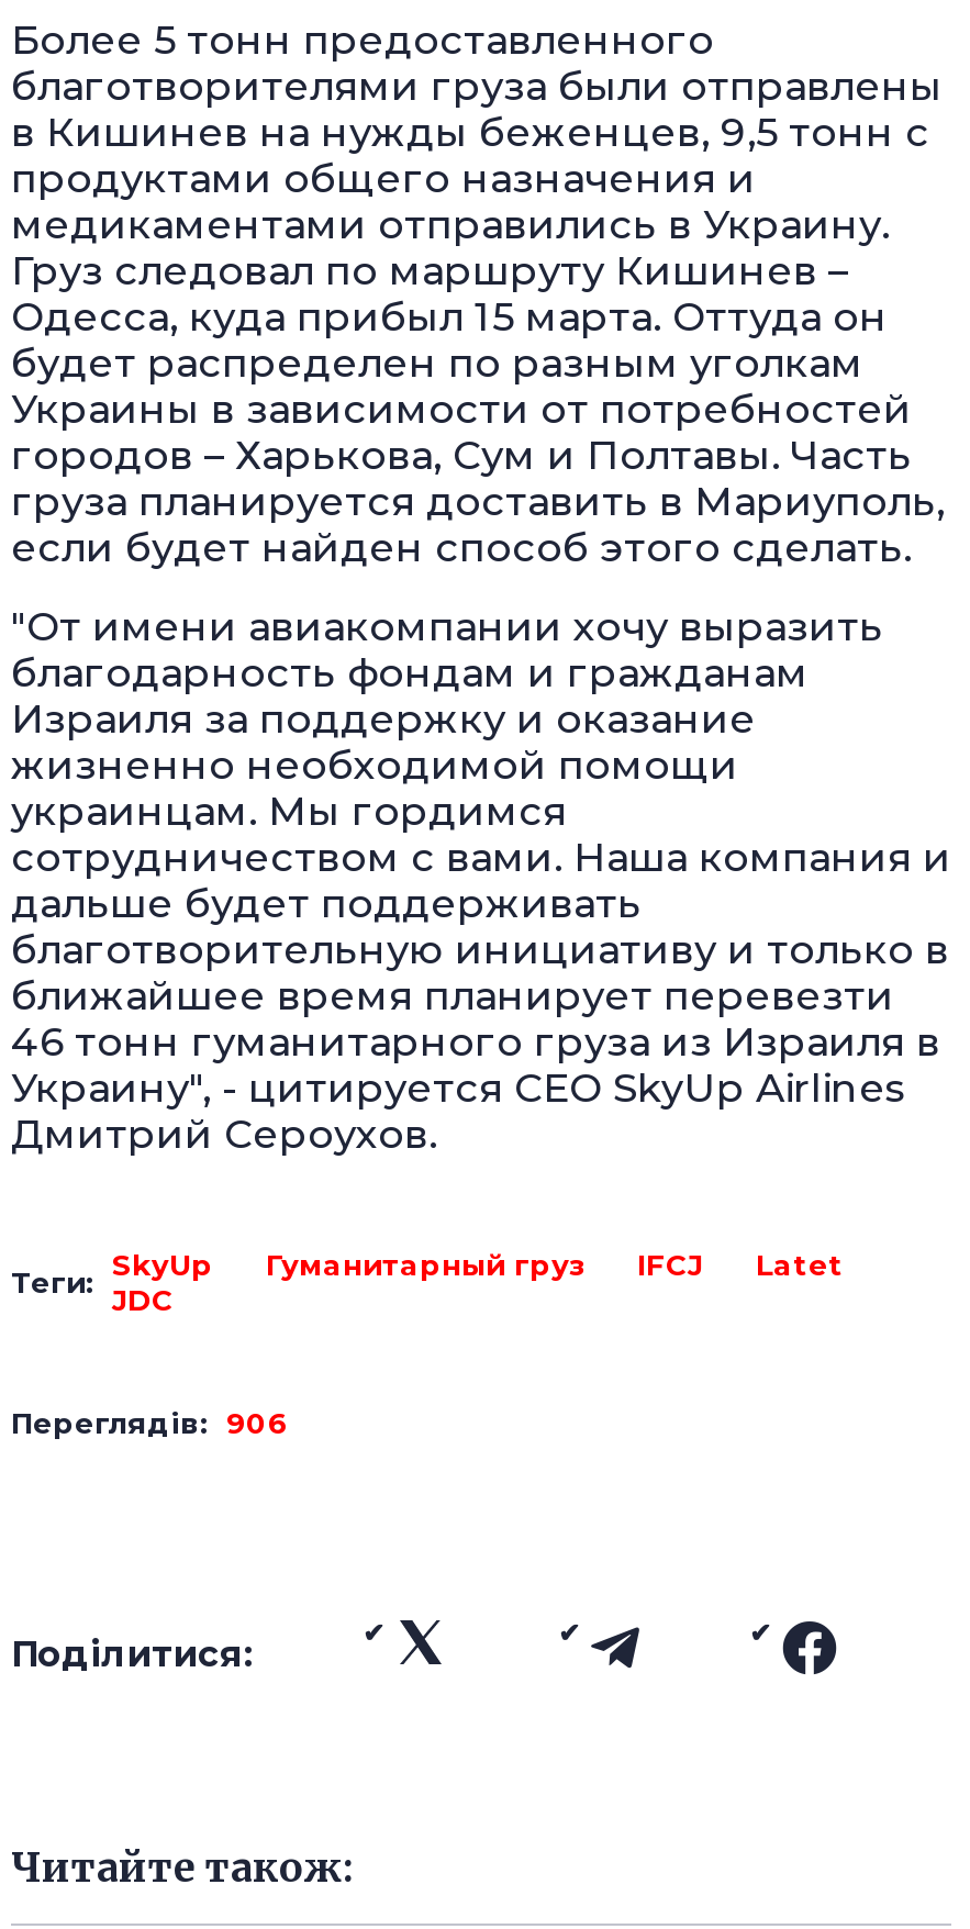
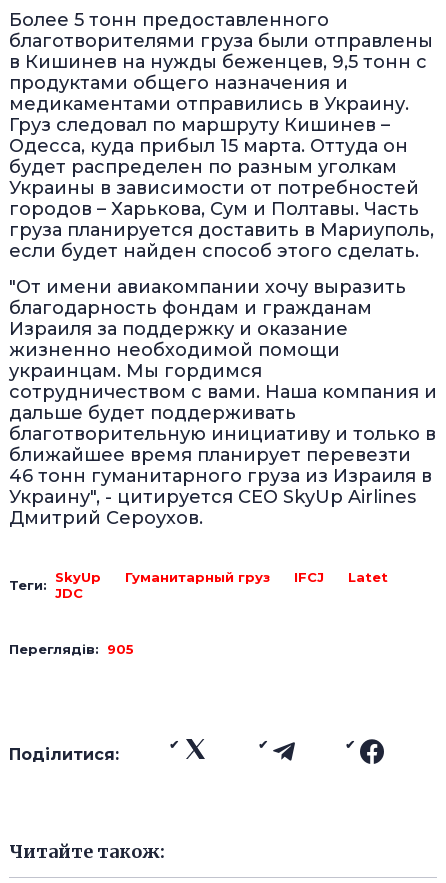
- Переглядів: 906
+ Переглядів: 905
